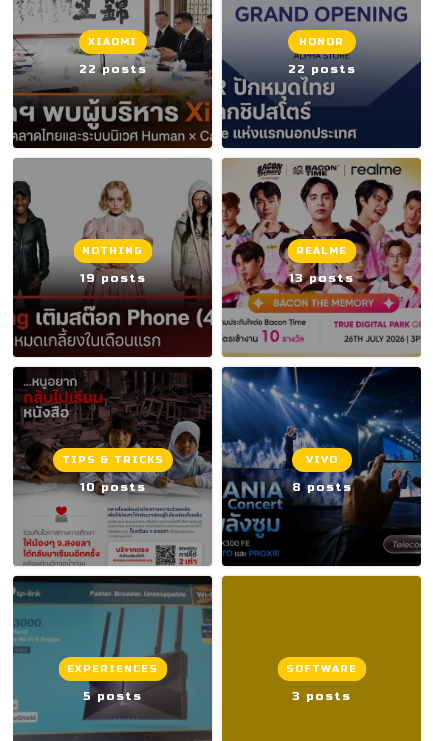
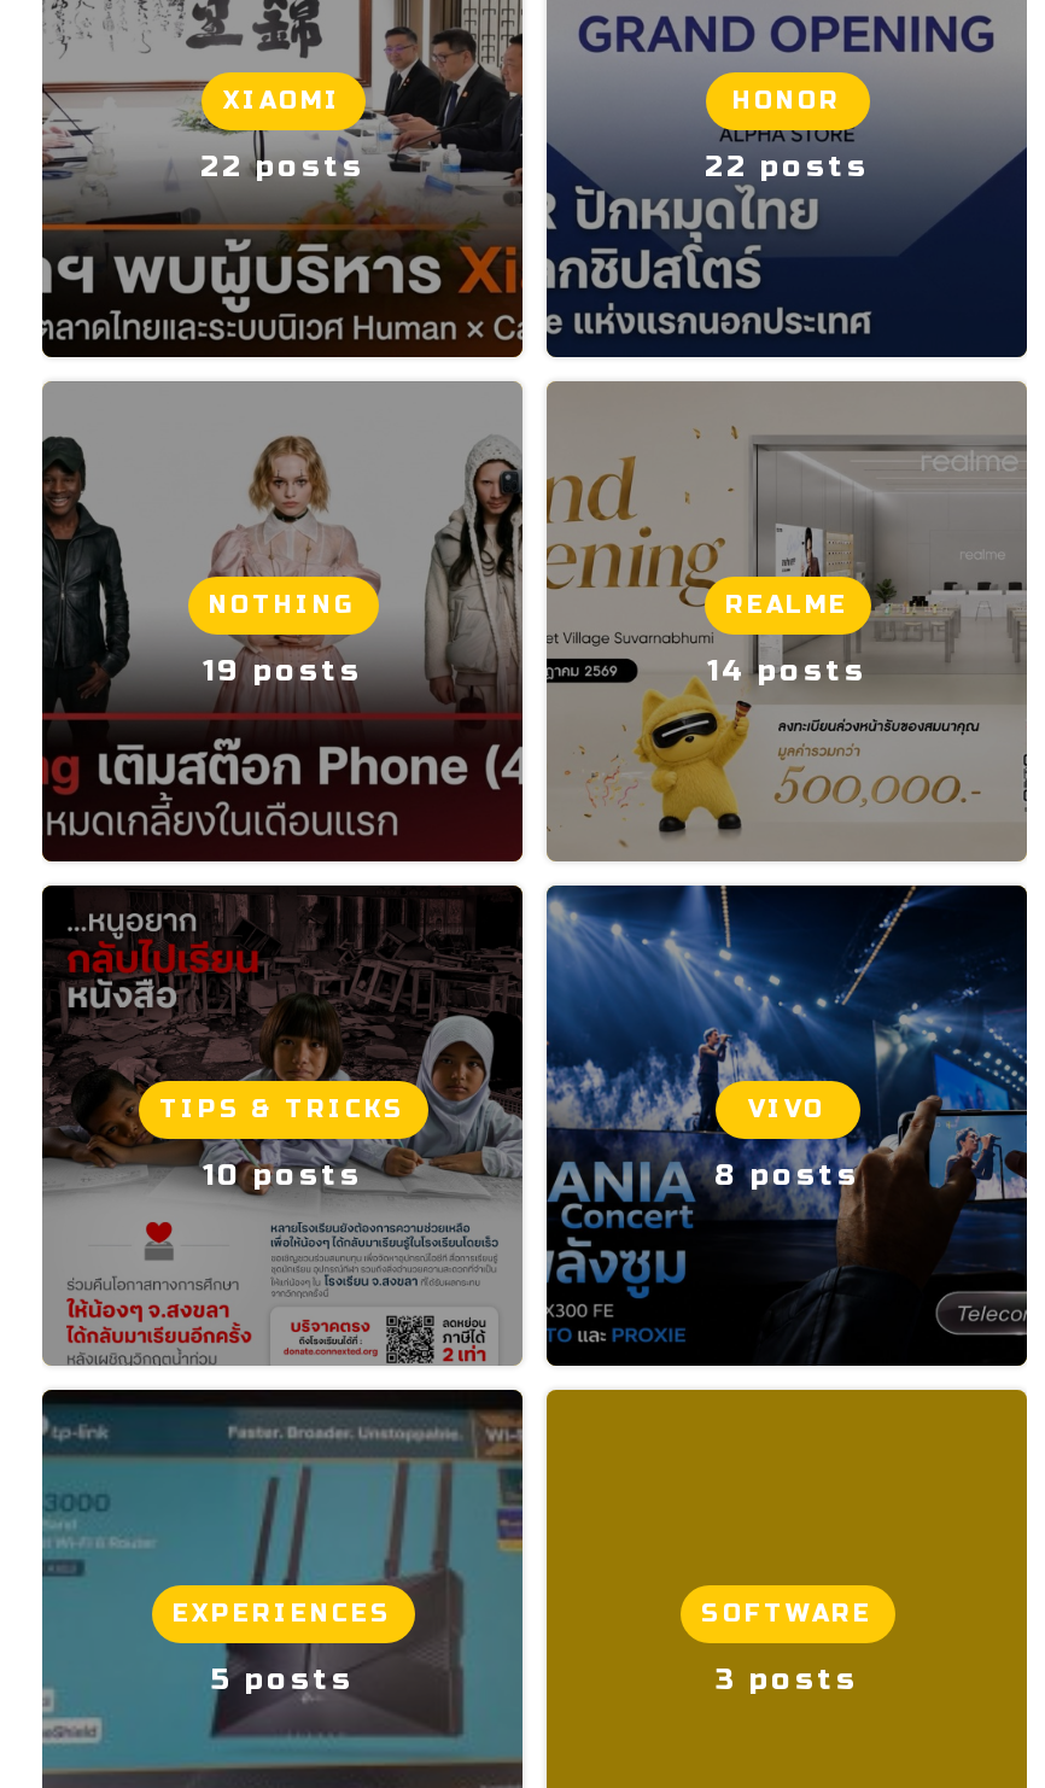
- [image]
- 13 posts
+ [image]
+ 14 posts
